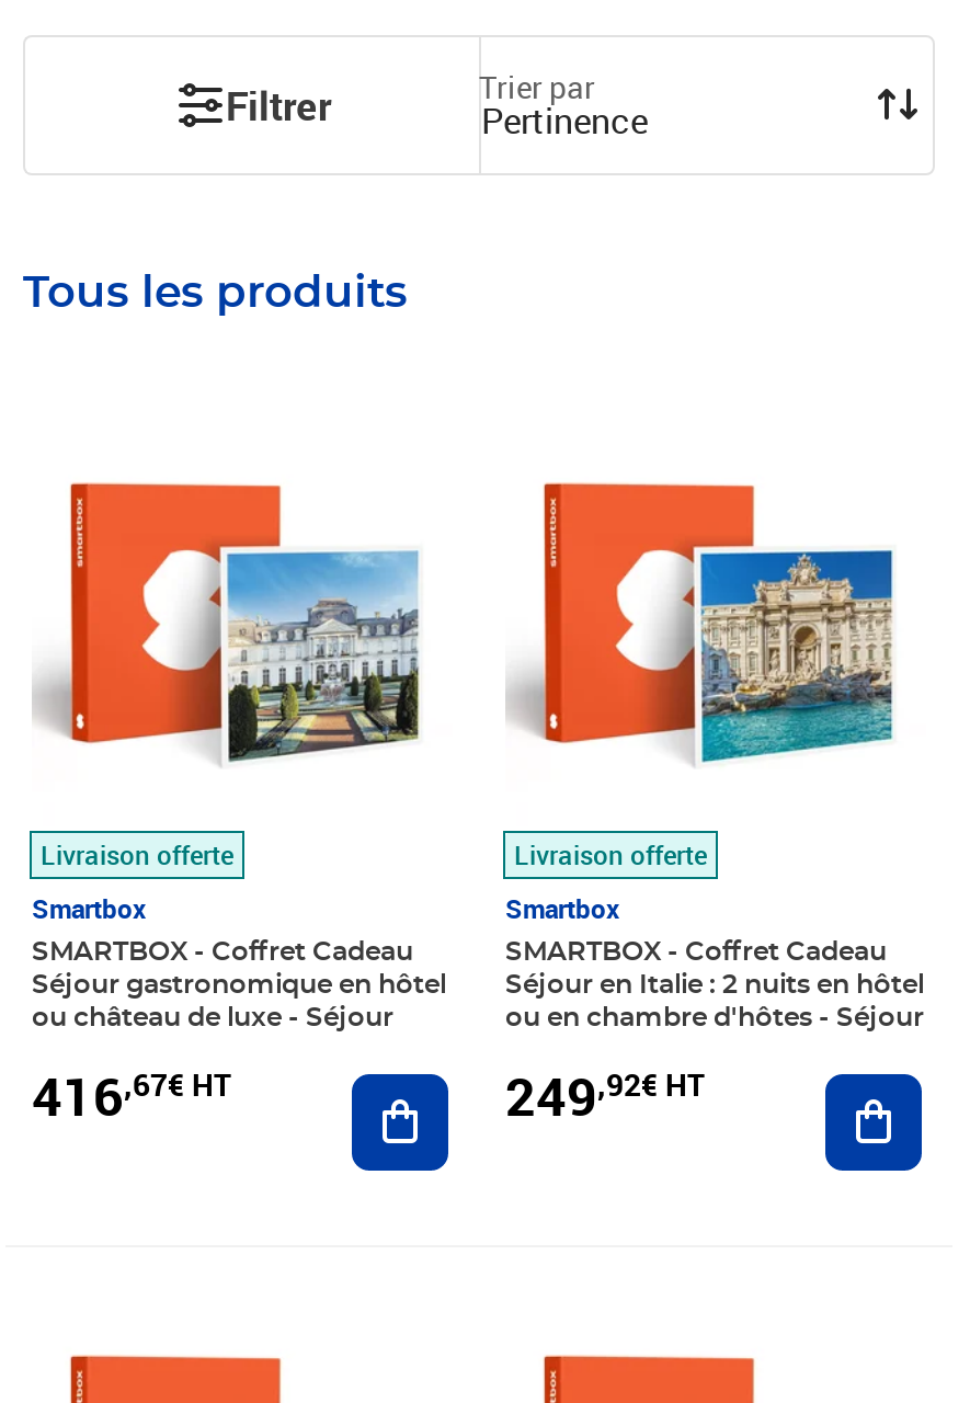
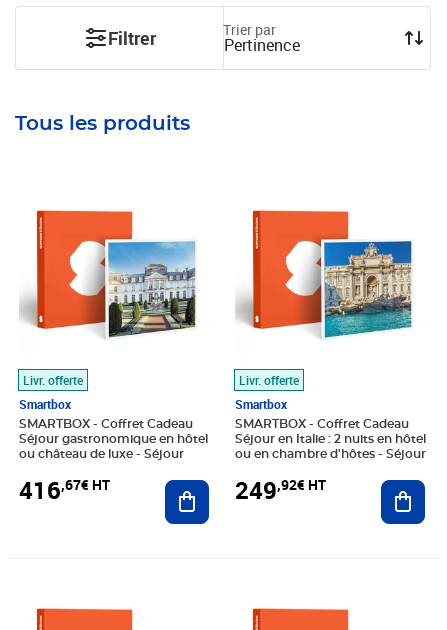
- Livraison offerte
+ Livr. offerte

- Livraison offerte
+ Livr. offerte
